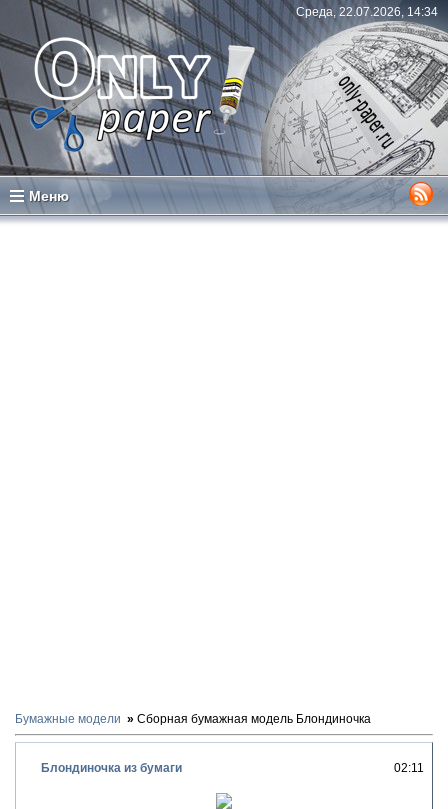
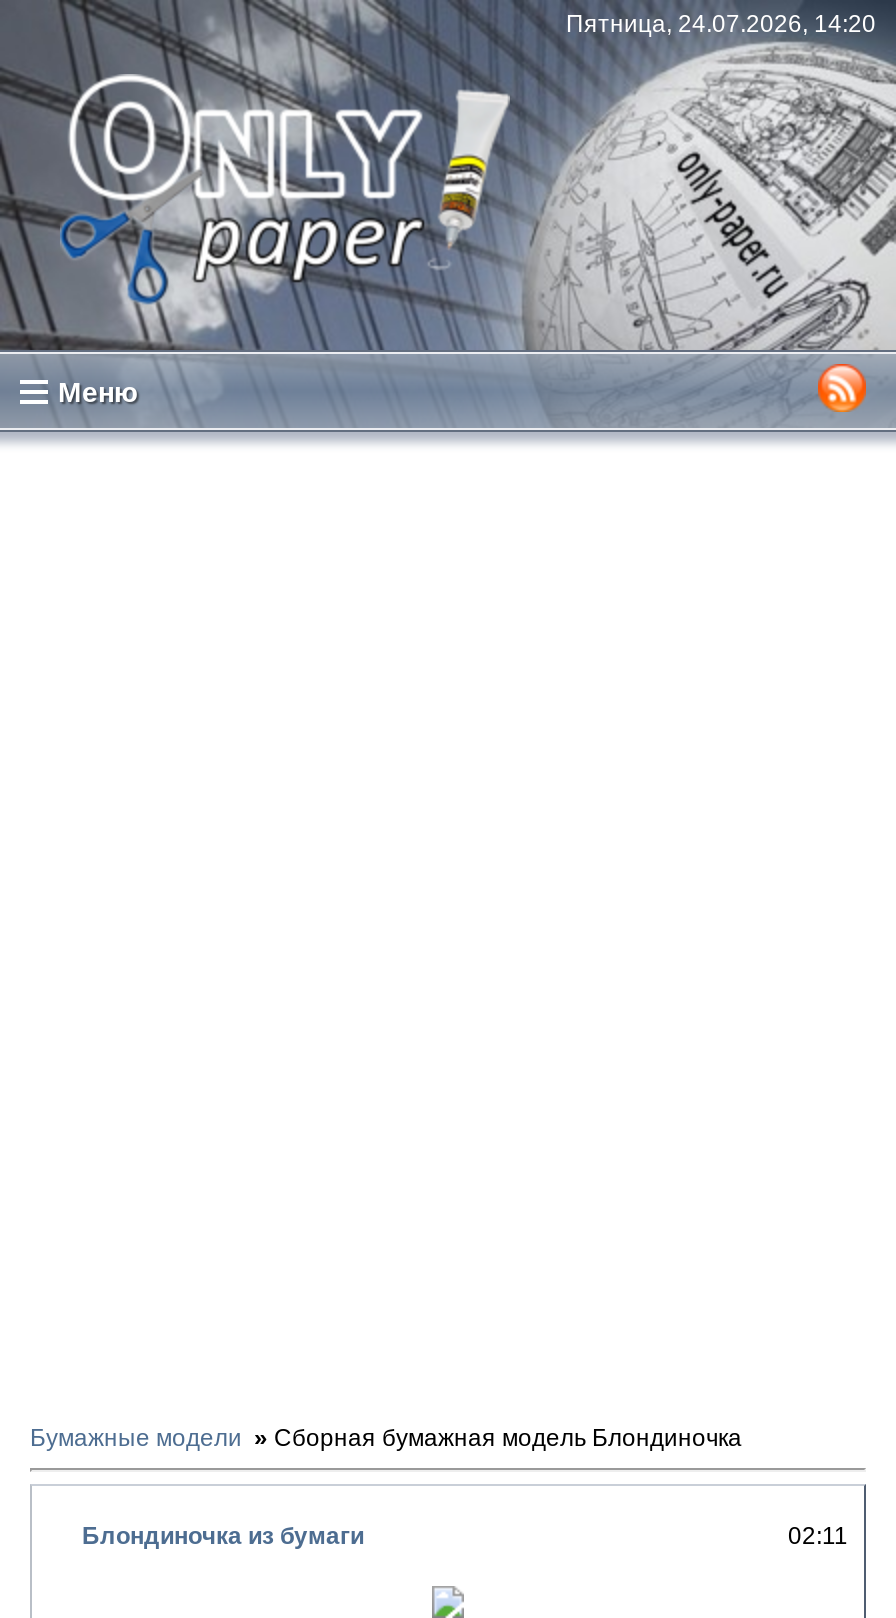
- Среда, 22.07.2026, 14:34
+ Пятница, 24.07.2026, 14:20
